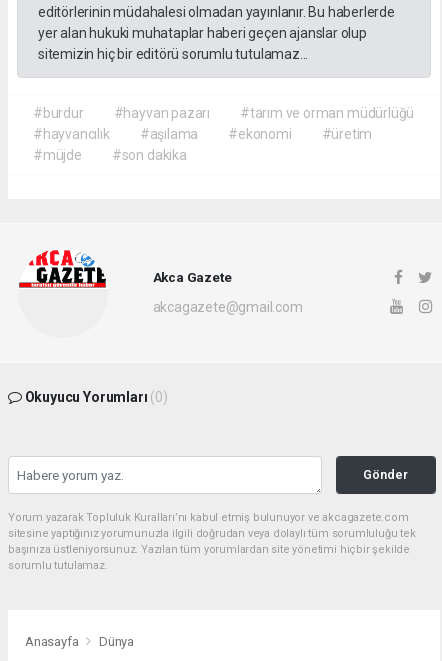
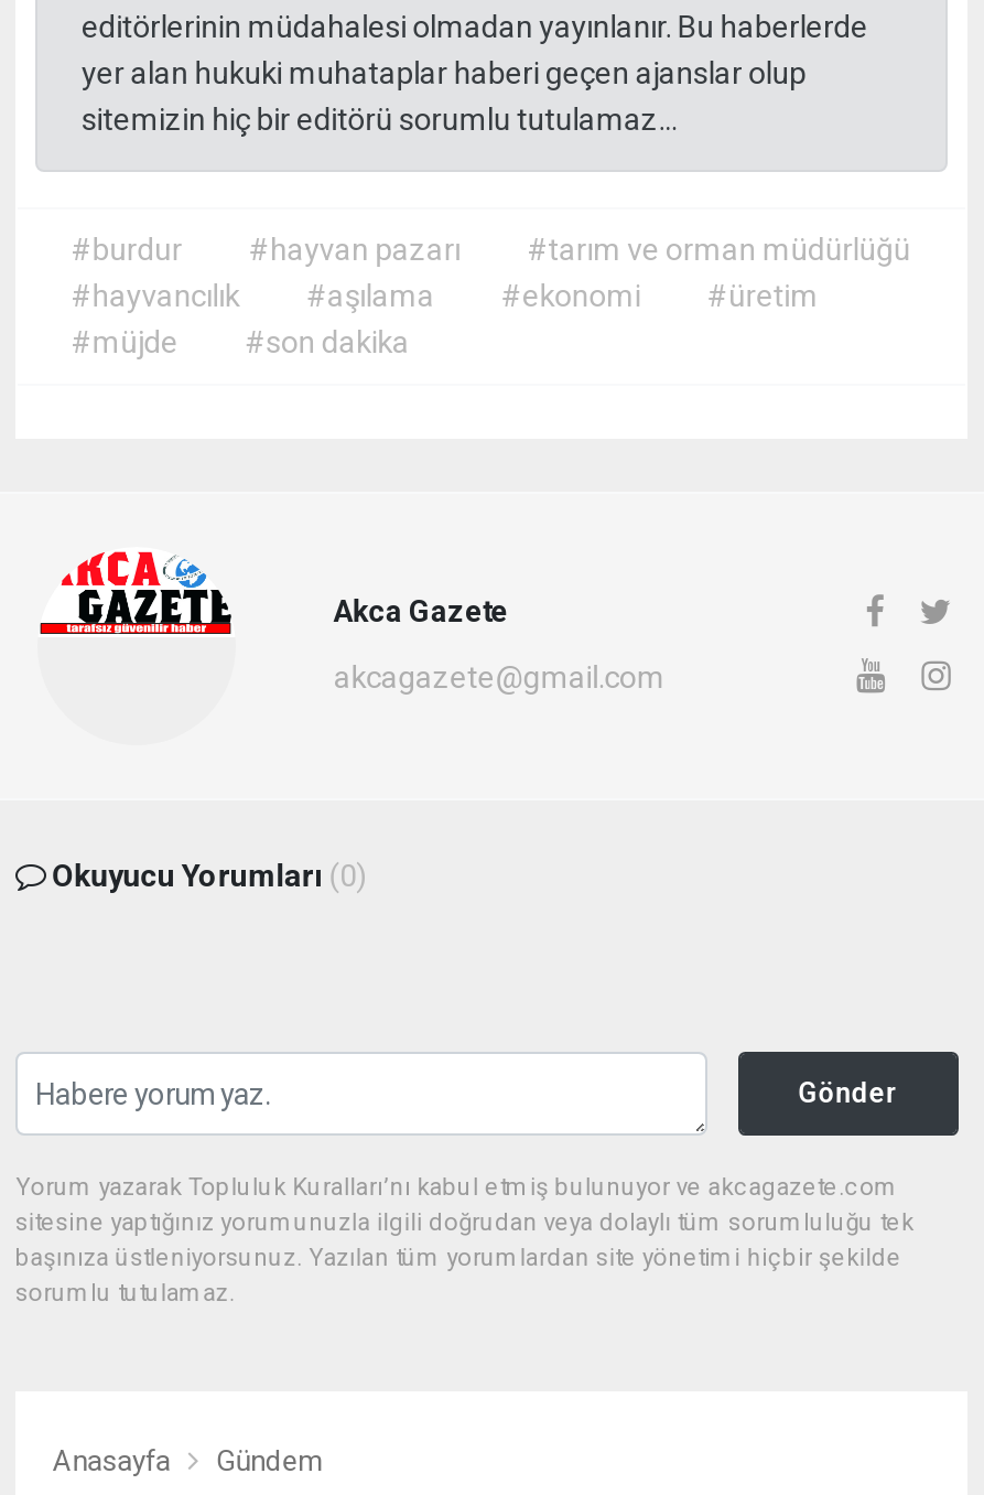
- Dünya
+ Gündem
